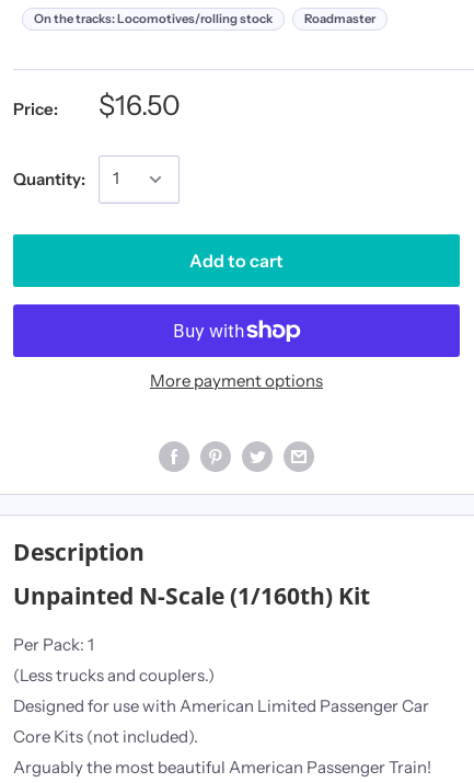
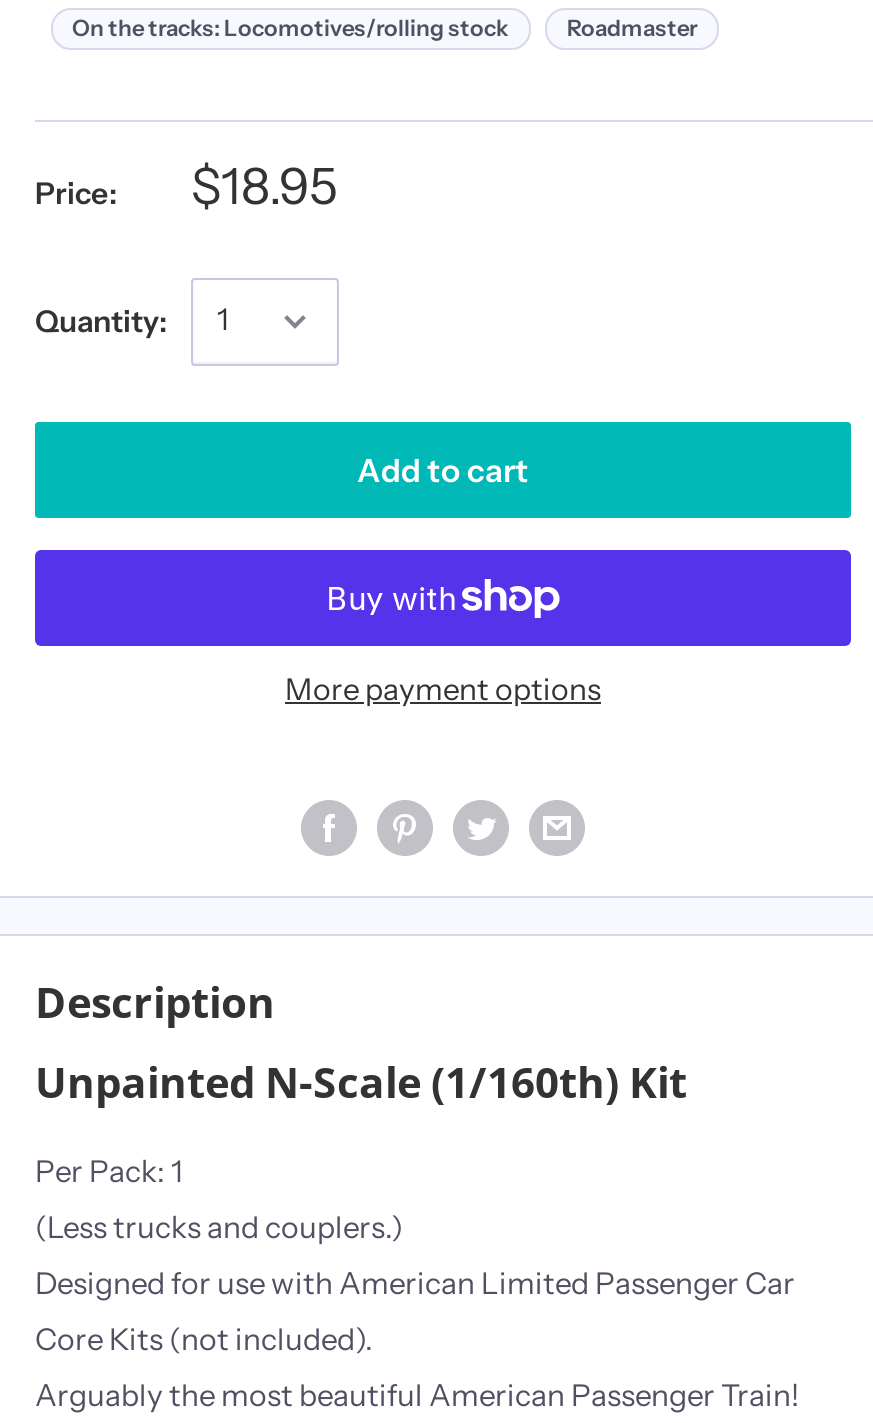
- Price: $16.50
+ Price: $18.95
